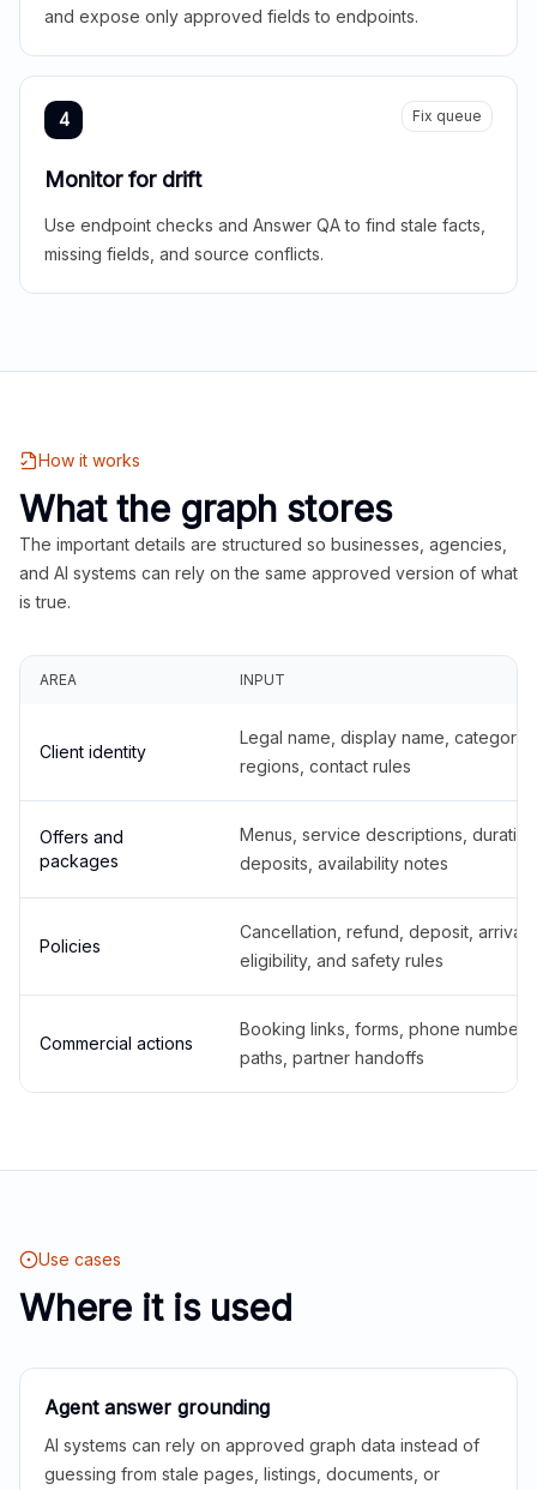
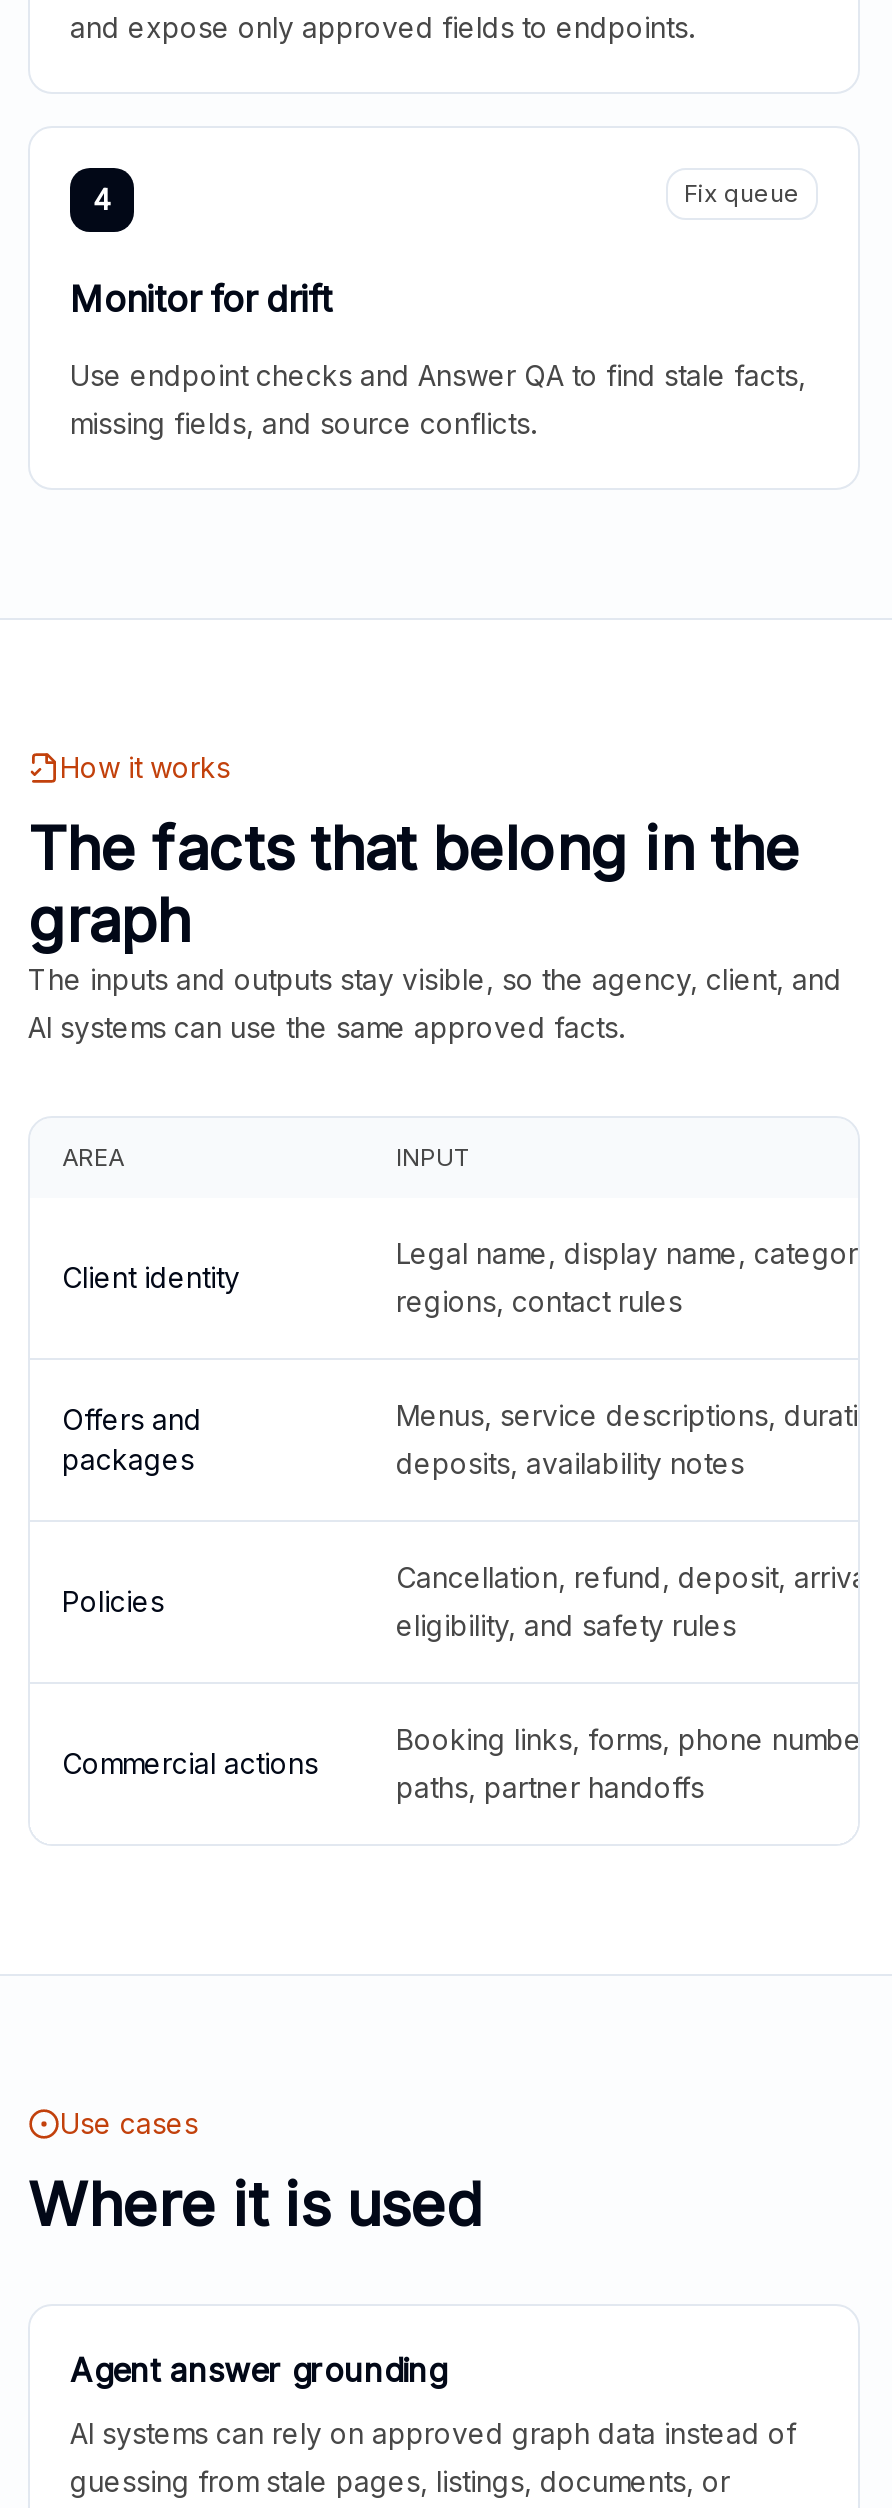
- What the graph stores
- The important details are structured so businesses, agencies,
- and AI systems can rely on the same approved version of what
- is true.
+ The facts that belong in the
+ graph
+ The inputs and outputs stay visible, so the agency, client, and
+ AI systems can use the same approved facts.
